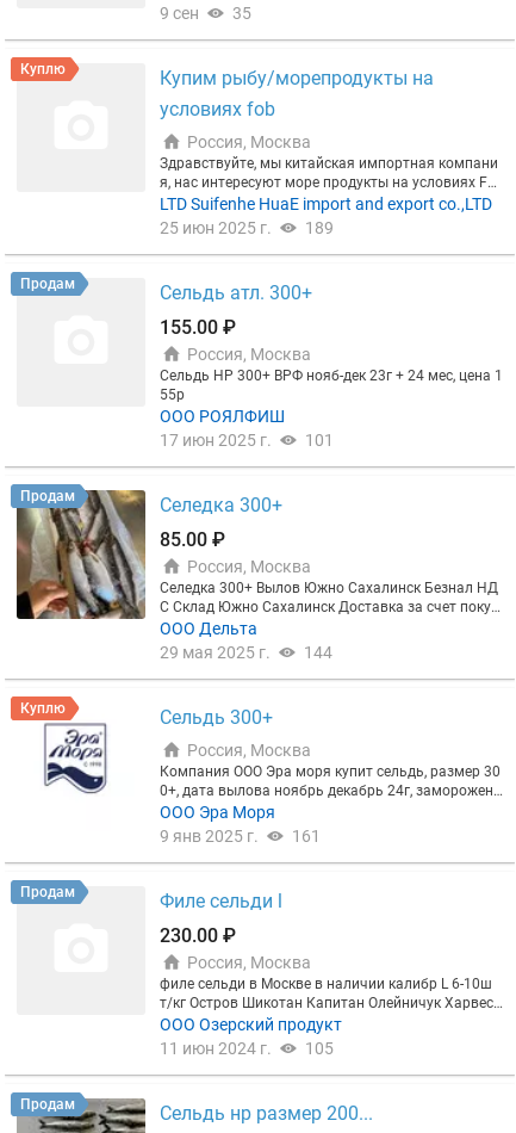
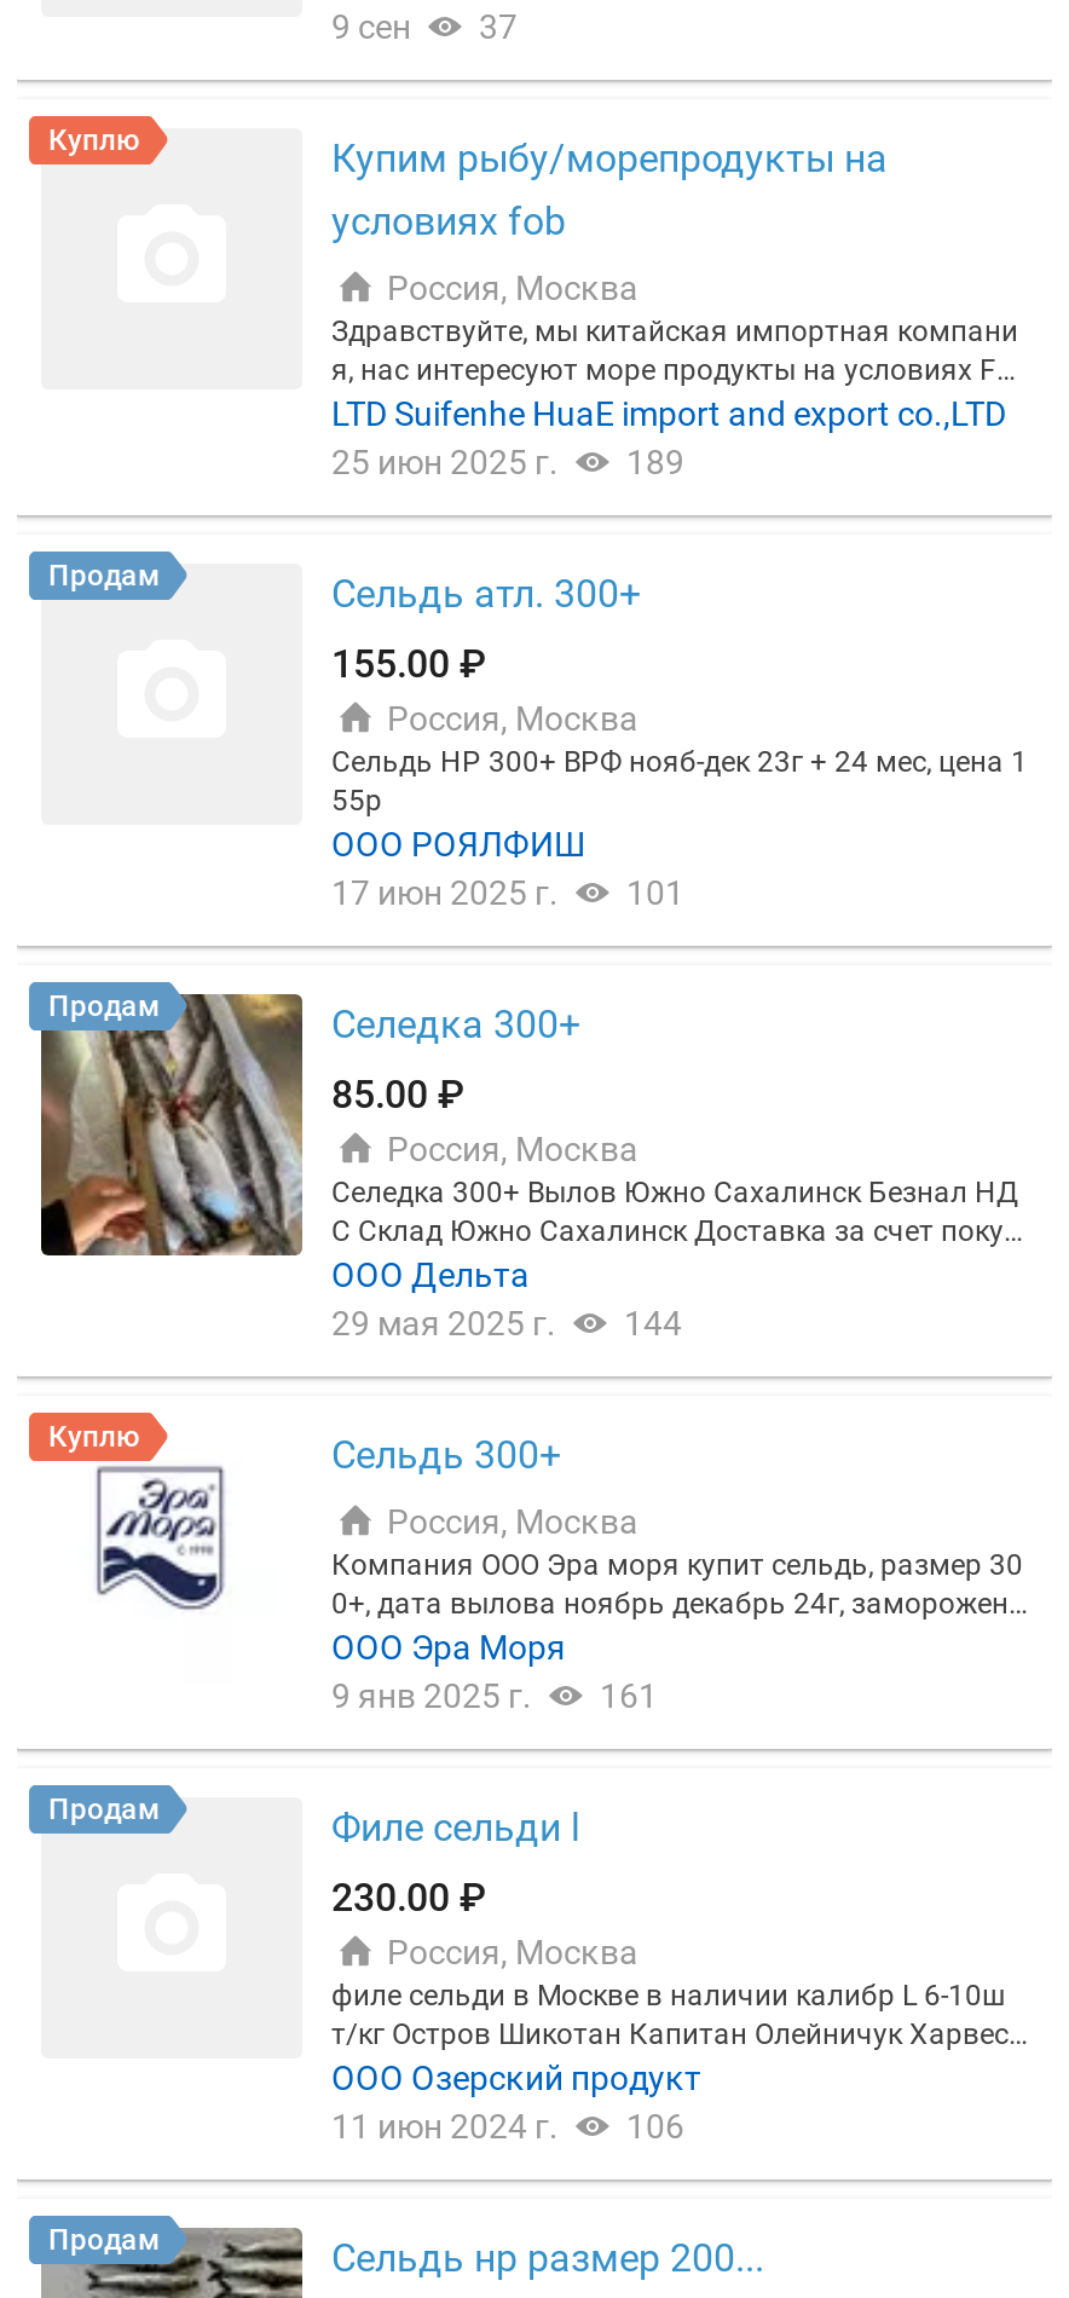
- 9 сен 35
+ 9 сен 37

- 11 июн 2024 г. 105
+ 11 июн 2024 г. 106
